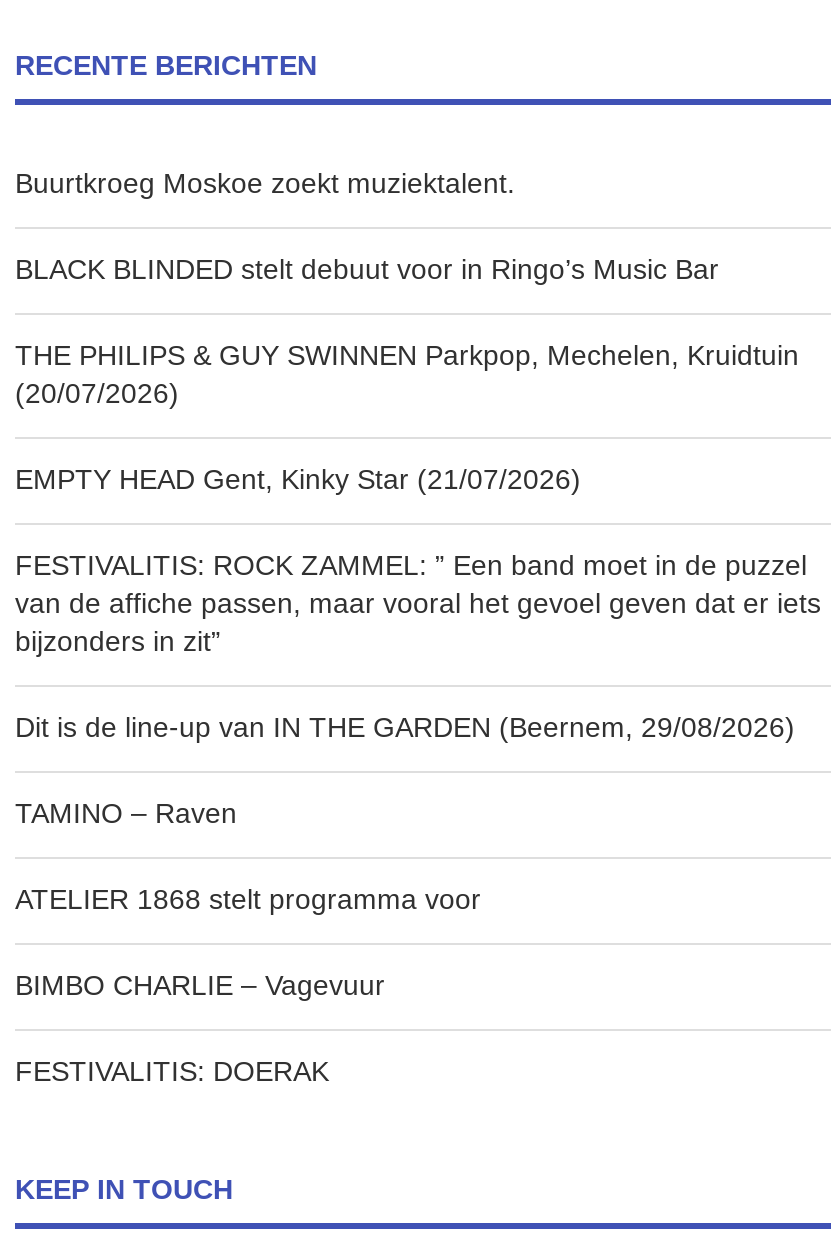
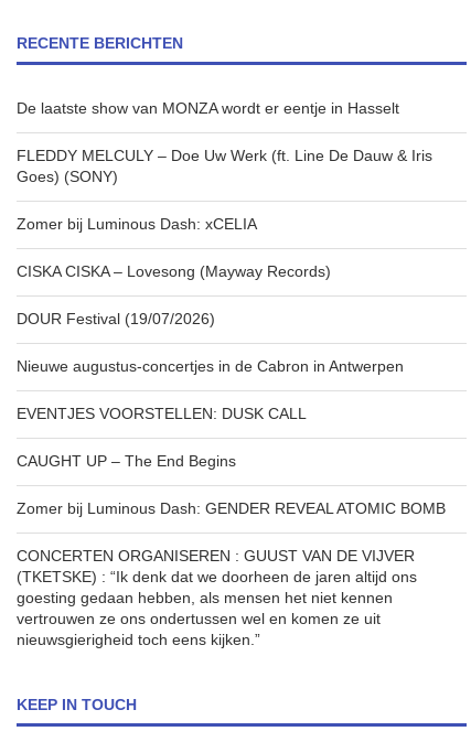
- Buurtkroeg Moskoe zoekt muziektalent.
+ De laatste show van MONZA wordt er eentje in Hasselt

- BLACK BLINDED stelt debuut voor in Ringo’s Music Bar
+ FLEDDY MELCULY – Doe Uw Werk (ft. Line De Dauw & Iris
+ Goes) (SONY)

- THE PHILIPS & GUY SWINNEN Parkpop, Mechelen, Kruidtuin
- (20/07/2026)
+ Zomer bij Luminous Dash: xCELIA

- EMPTY HEAD Gent, Kinky Star (21/07/2026)
+ CISKA CISKA – Lovesong (Mayway Records)

- FESTIVALITIS: ROCK ZAMMEL: ” Een band moet in de puzzel
- van de affiche passen, maar vooral het gevoel geven dat er iets
- bijzonders in zit”
+ DOUR Festival (19/07/2026)

- Dit is de line-up van IN THE GARDEN (Beernem, 29/08/2026)
+ Nieuwe augustus-concertjes in de Cabron in Antwerpen

- TAMINO – Raven
+ EVENTJES VOORSTELLEN: DUSK CALL

- ATELIER 1868 stelt programma voor
+ CAUGHT UP – The End Begins

- BIMBO CHARLIE – Vagevuur
+ Zomer bij Luminous Dash: GENDER REVEAL ATOMIC BOMB

- FESTIVALITIS: DOERAK
+ CONCERTEN ORGANISEREN : GUUST VAN DE VIJVER
+ (TKETSKE) : “Ik denk dat we doorheen de jaren altijd ons
+ goesting gedaan hebben, als mensen het niet kennen
+ vertrouwen ze ons ondertussen wel en komen ze uit
+ nieuwsgierigheid toch eens kijken.”
